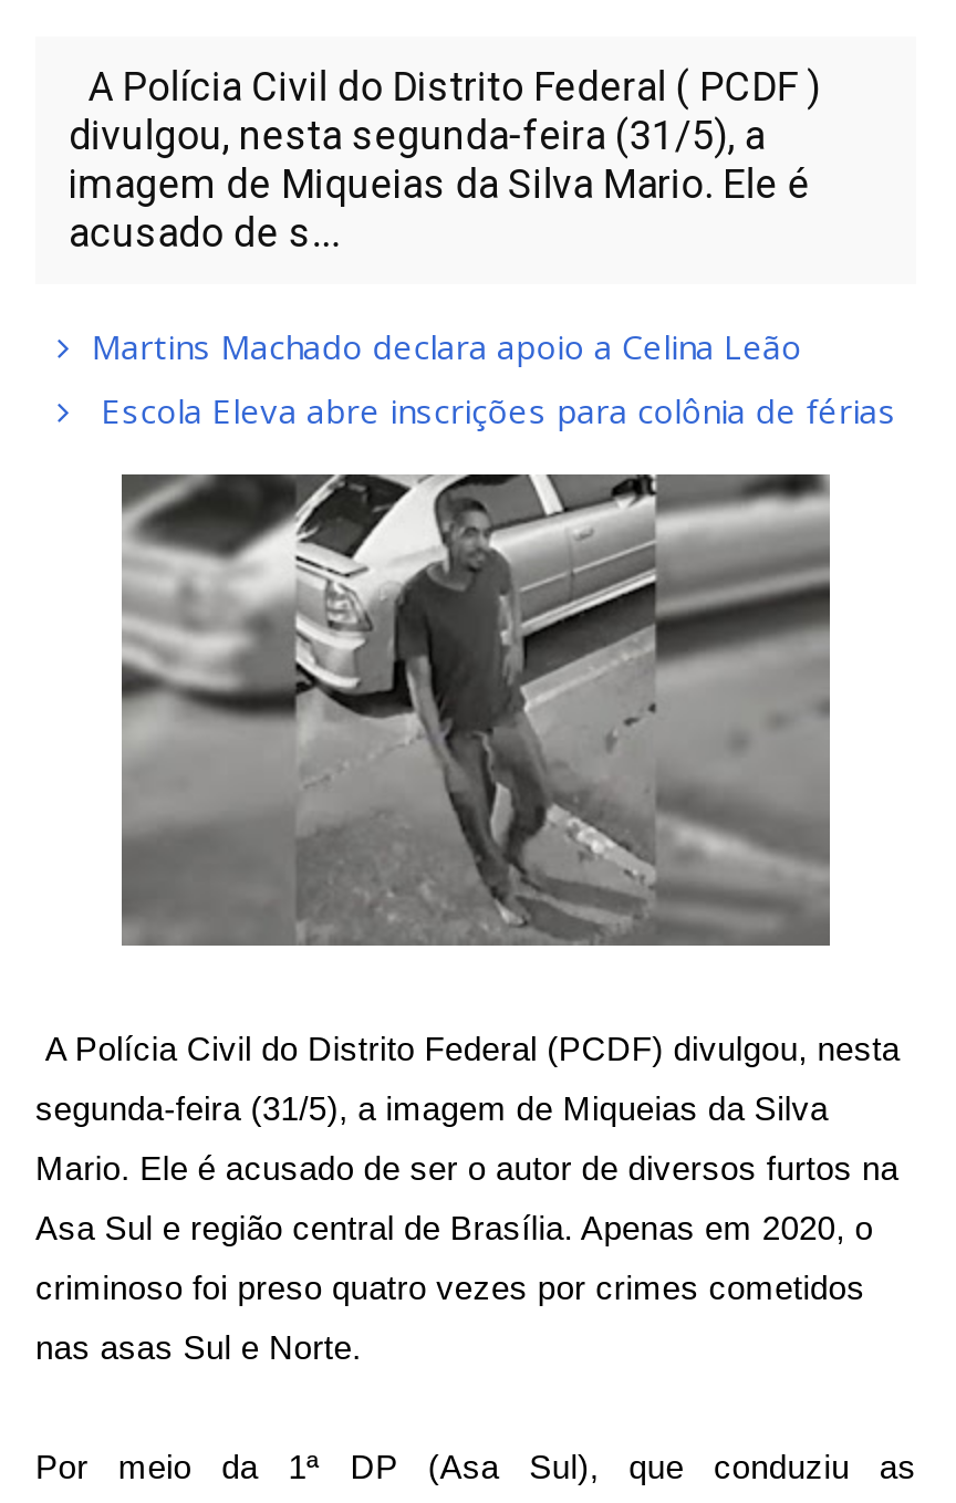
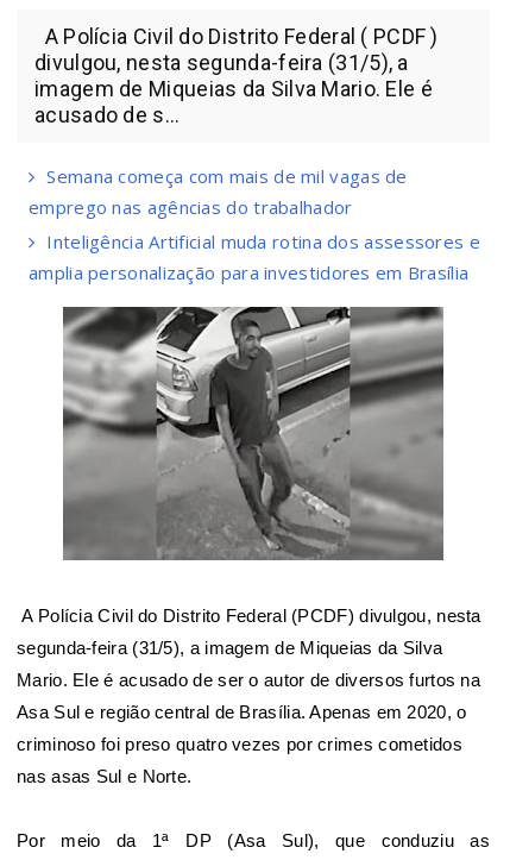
- Martins Machado declara apoio a Celina Leão
- Escola Eleva abre inscrições para colônia de férias
+ Semana começa com mais de mil vagas de
+ emprego nas agências do trabalhador
+ Inteligência Artificial muda rotina dos assessores e
+ amplia personalização para investidores em Brasília
